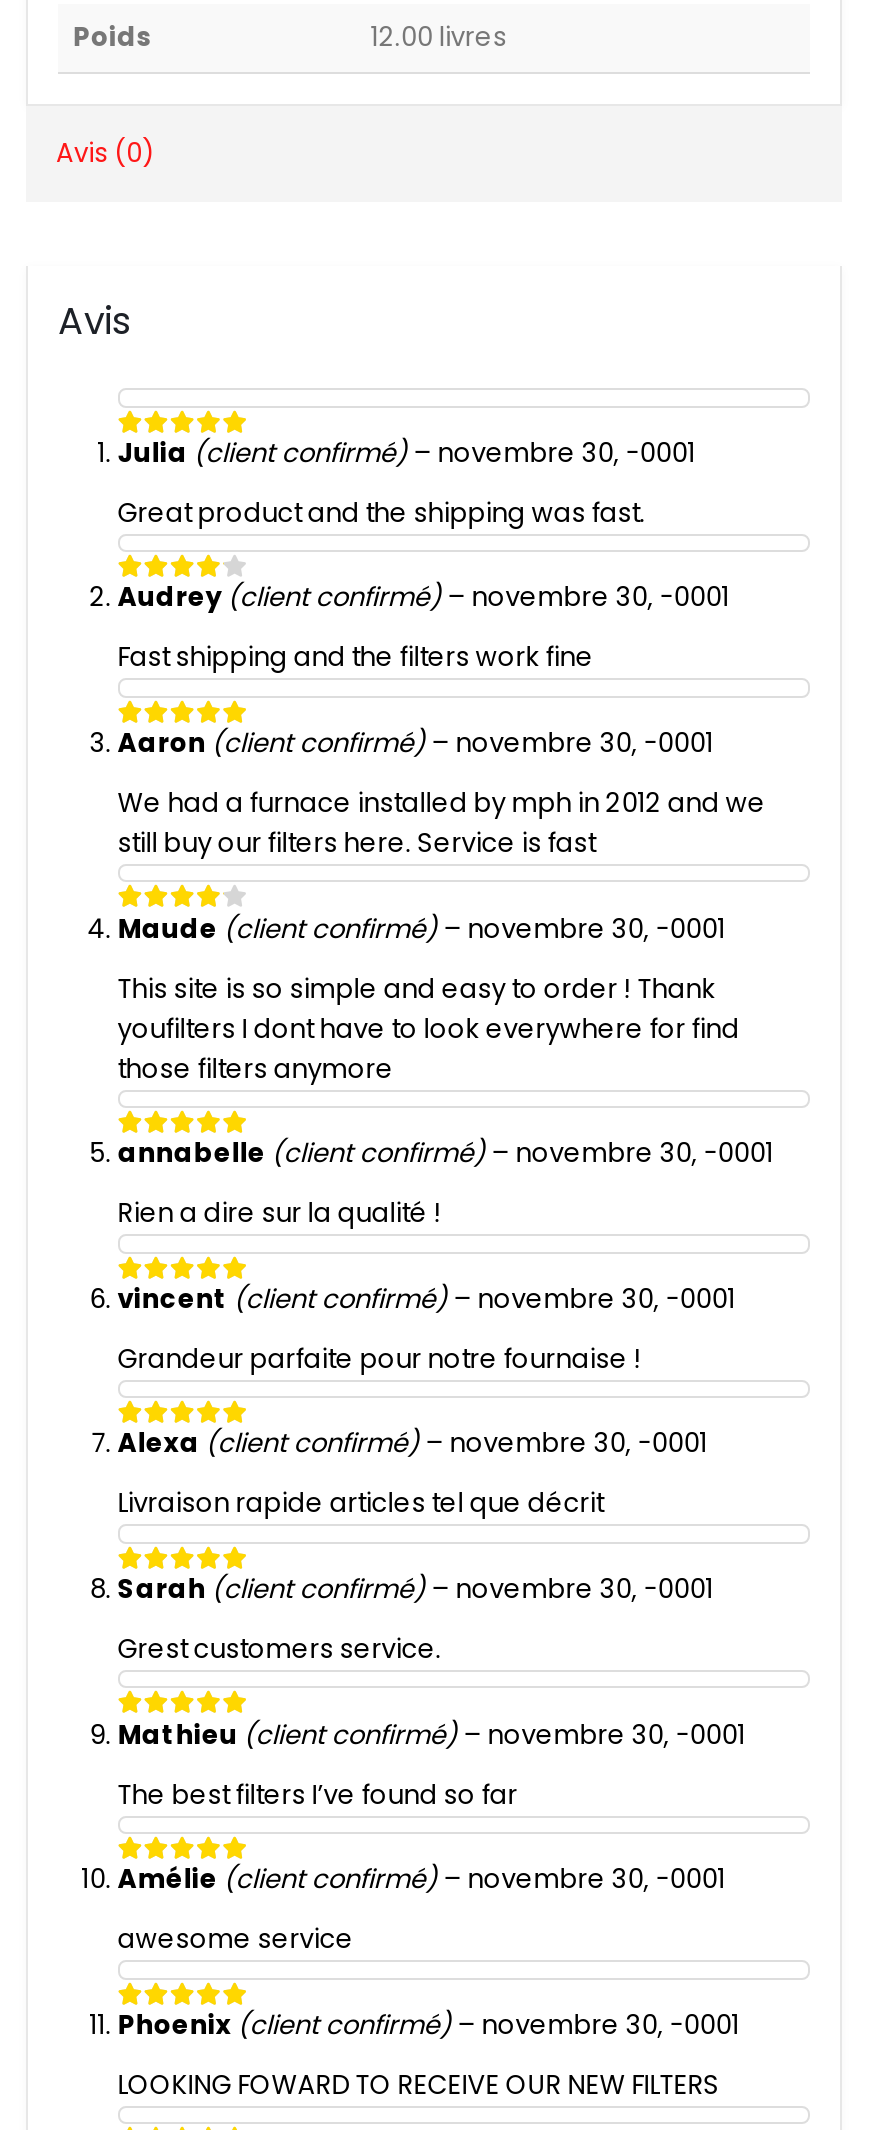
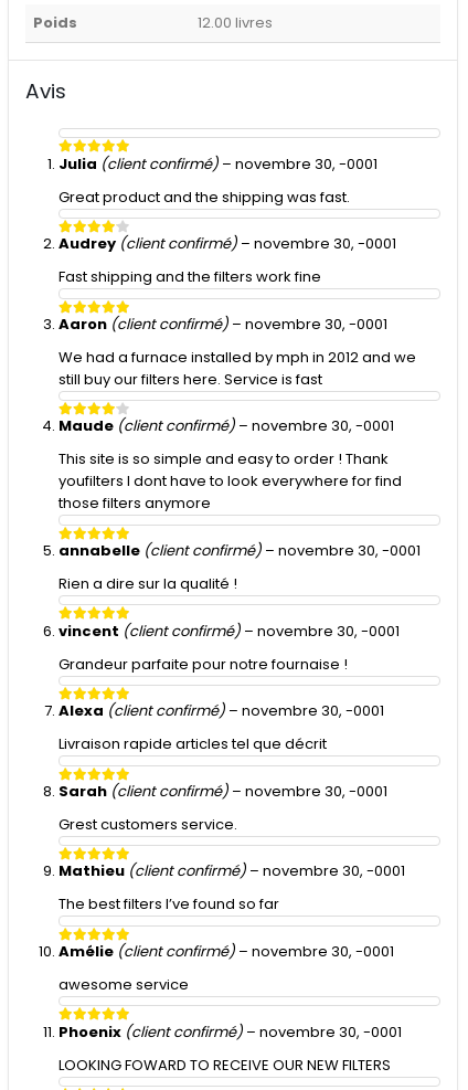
- Avis (0)
